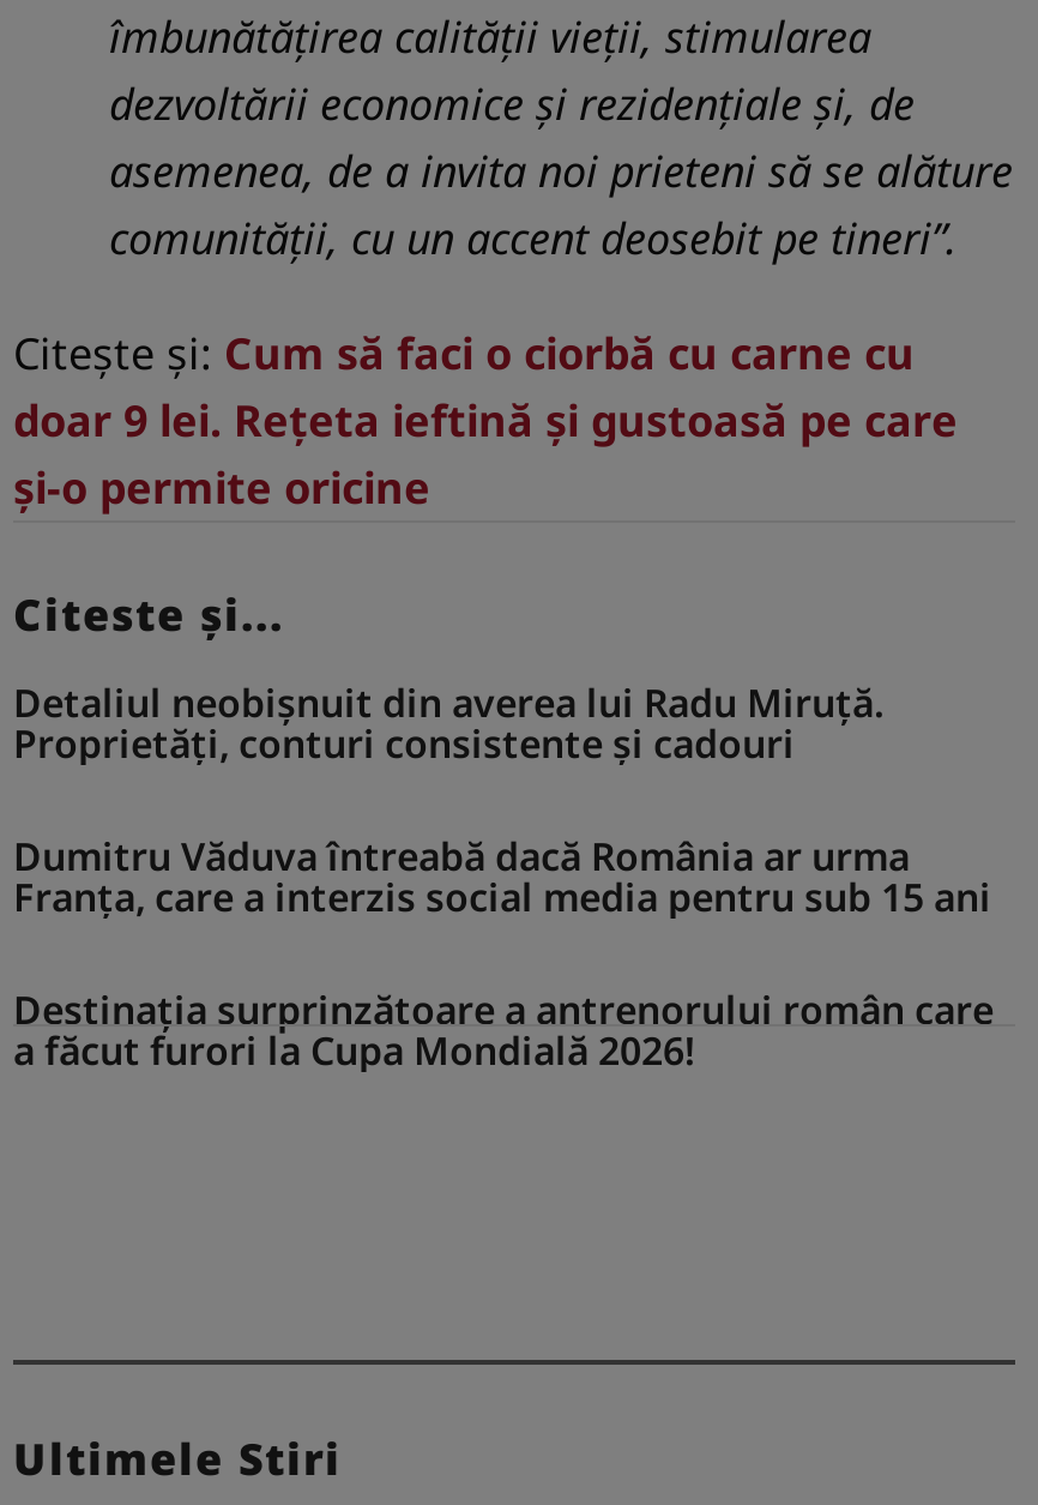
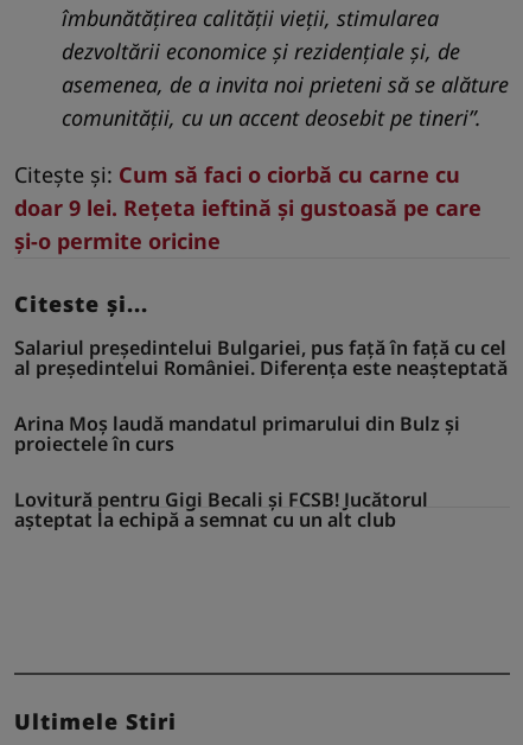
- Detaliul neobişnuit din averea lui Radu Miruță.
- Proprietăți, conturi consistente și cadouri
+ Salariul președintelui Bulgariei, pus față în față cu cel
+ al președintelui României. Diferența este neașteptată

- Dumitru Văduva întreabă dacă România ar urma
- Franța, care a interzis social media pentru sub 15 ani
+ Arina Moș laudă mandatul primarului din Bulz și
+ proiectele în curs

- Destinația surprinzătoare a antrenorului român care
- a făcut furori la Cupa Mondială 2026!
+ Lovitură pentru Gigi Becali și FCSB! Jucătorul
+ așteptat la echipă a semnat cu un alt club
